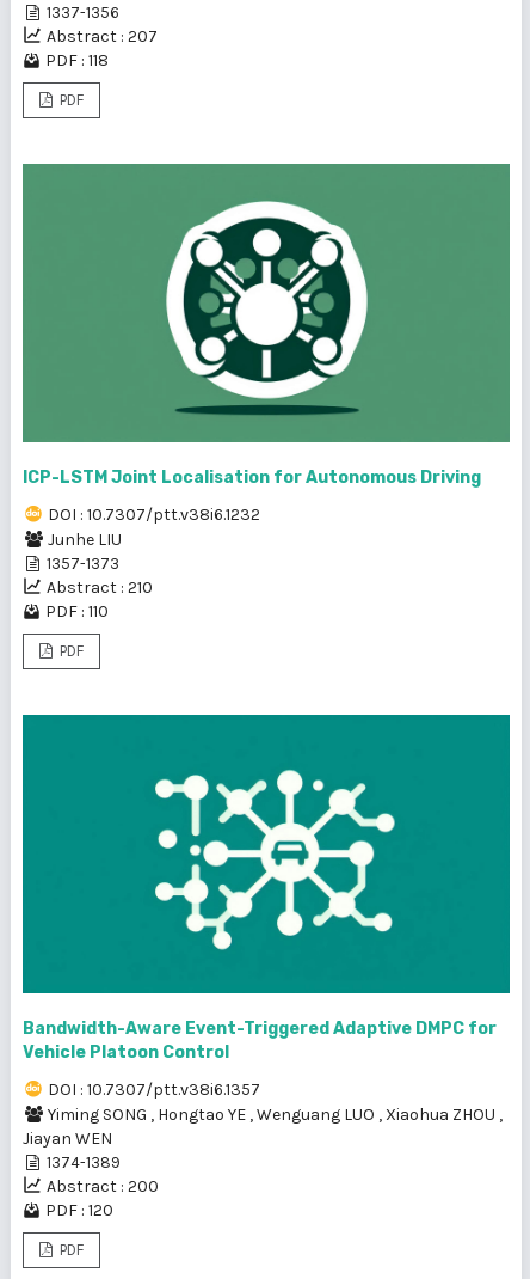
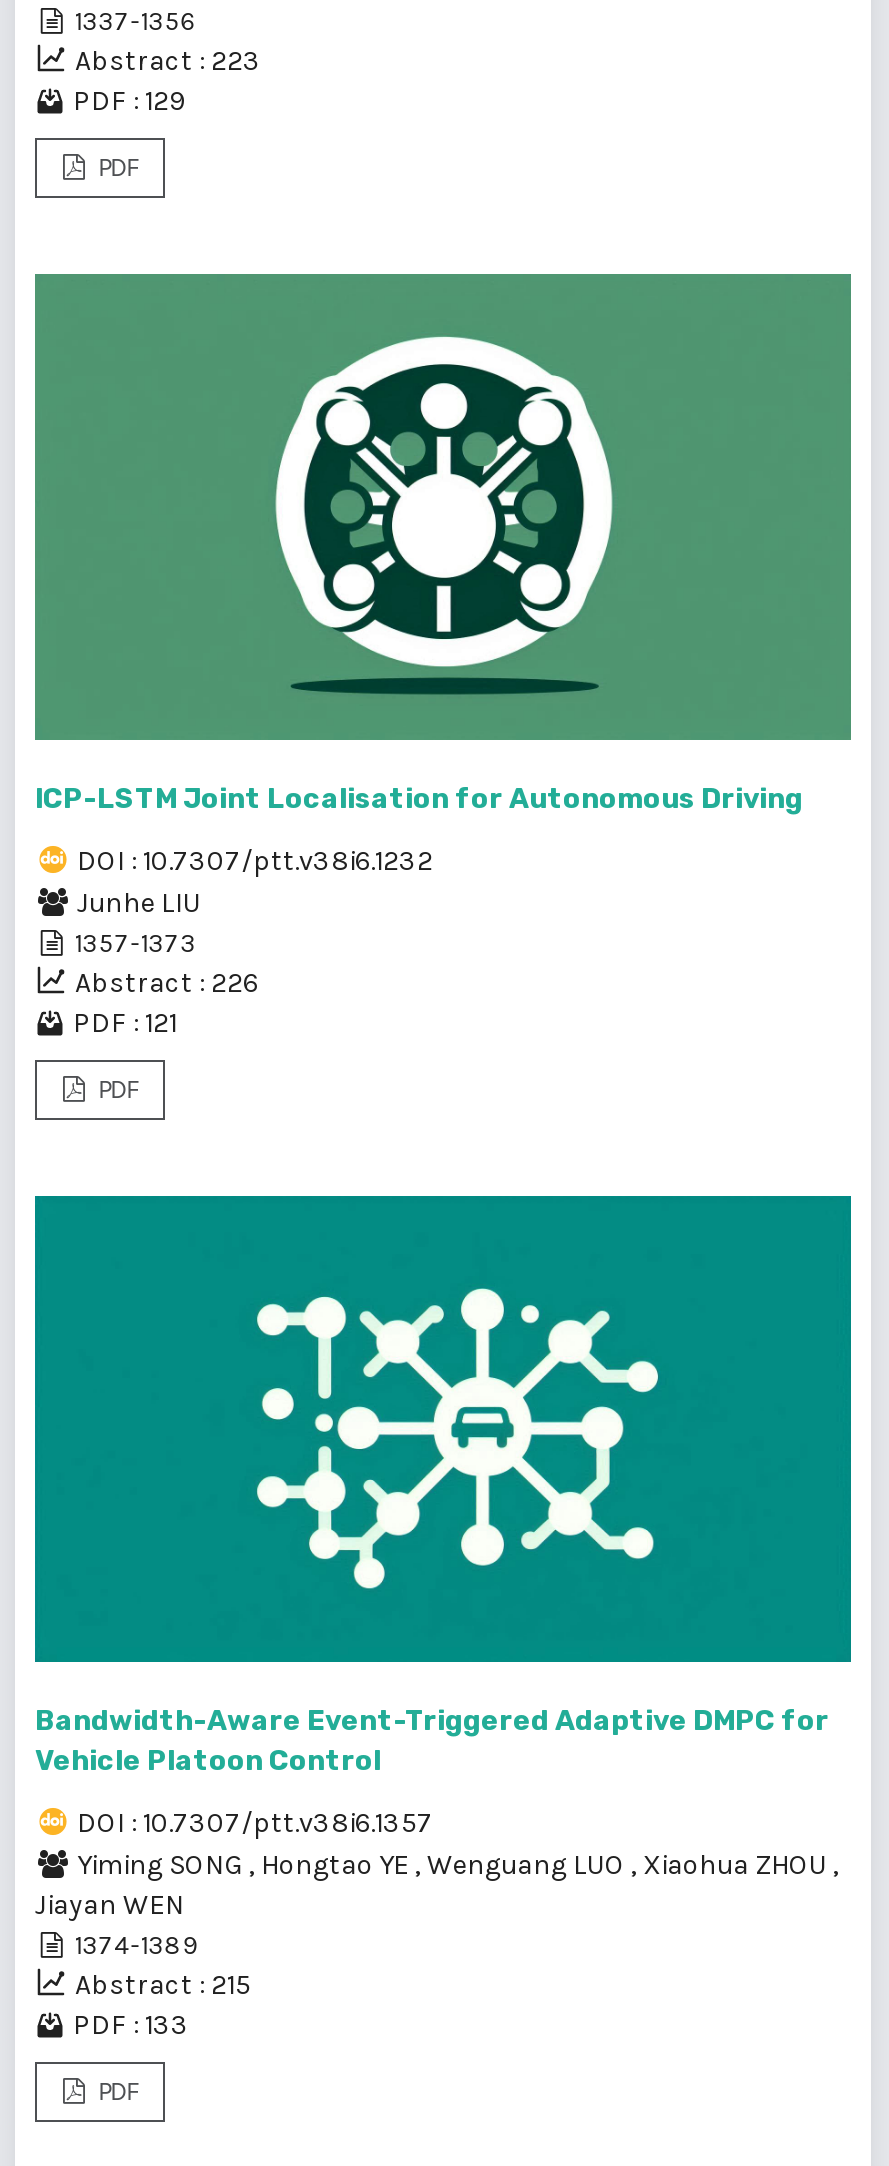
- Abstract : 207
+ Abstract : 223

- PDF : 118
+ PDF : 129

- Abstract : 210
+ Abstract : 226

- PDF : 110
+ PDF : 121

- Abstract : 200
+ Abstract : 215

- PDF : 120
+ PDF : 133
